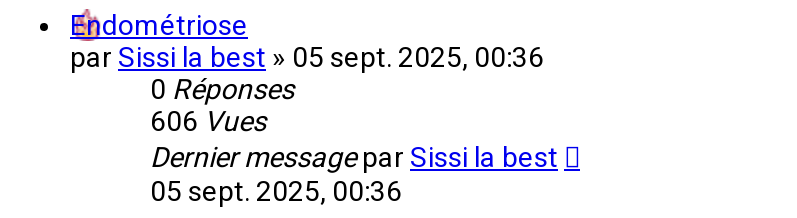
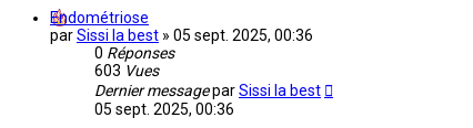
- 606 Vues
+ 603 Vues
